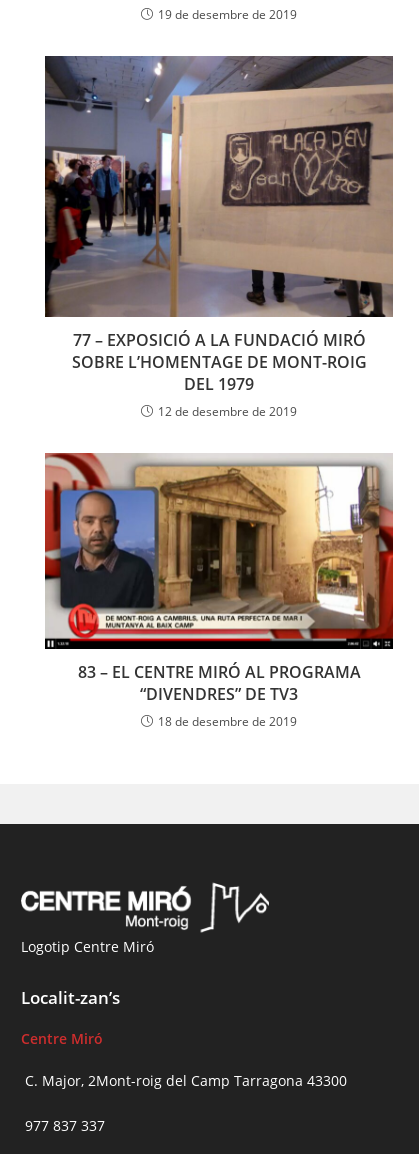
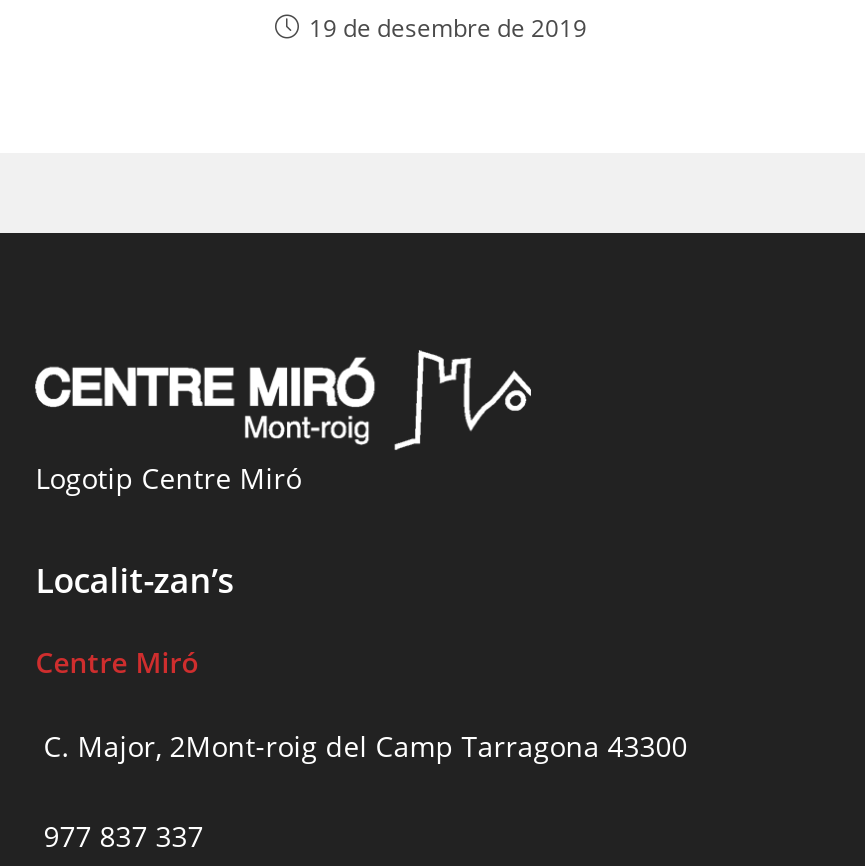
- [image]
- 77 – EXPOSICIÓ A LA FUNDACIÓ MIRÓ
- SOBRE L’HOMENTAGE DE MONT-ROIG
- DEL 1979
- 12 de desembre de 2019

- [image]
- 83 – EL CENTRE MIRÓ AL PROGRAMA
- “DIVENDRES” DE TV3
- 18 de desembre de 2019
